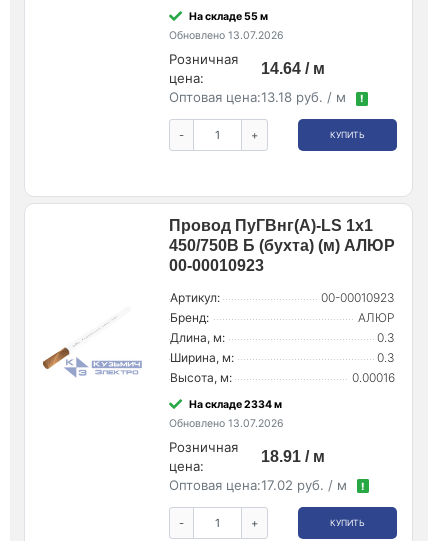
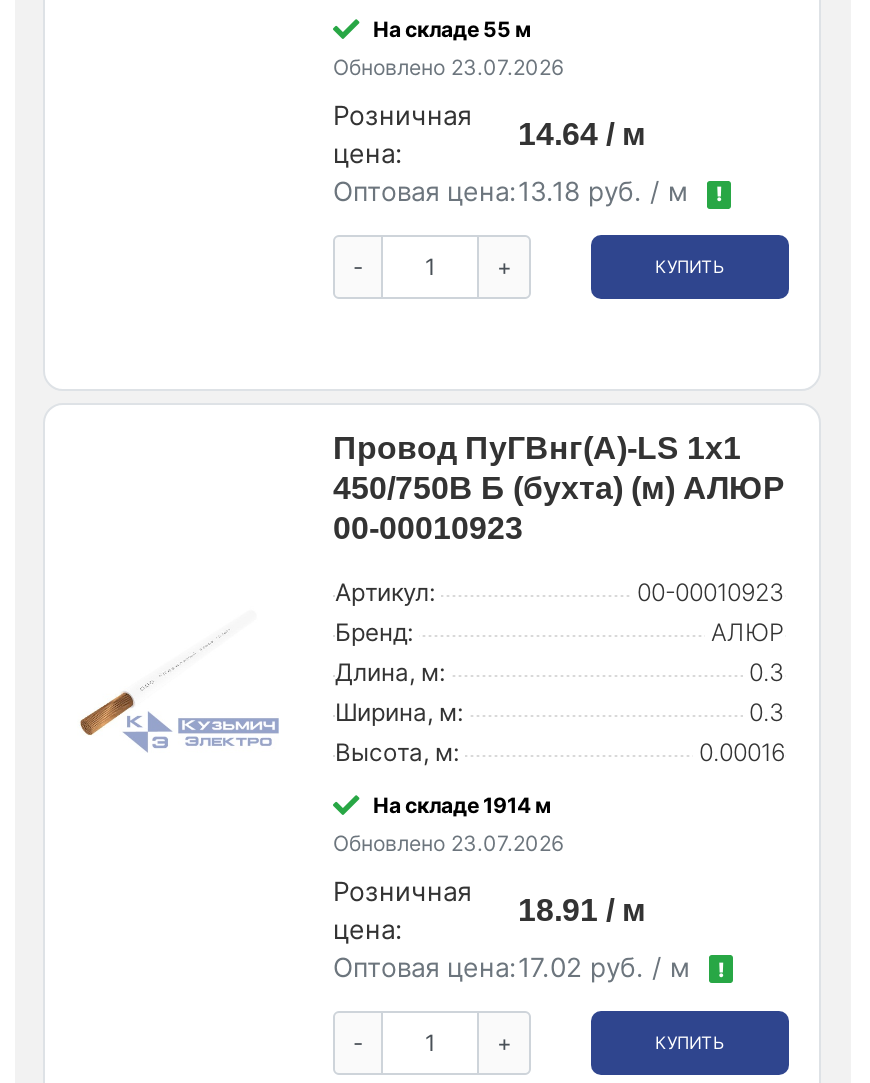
- Обновлено 13.07.2026
+ Обновлено 23.07.2026

- На складе 2334 м
+ На складе 1914 м

- Обновлено 13.07.2026
+ Обновлено 23.07.2026
